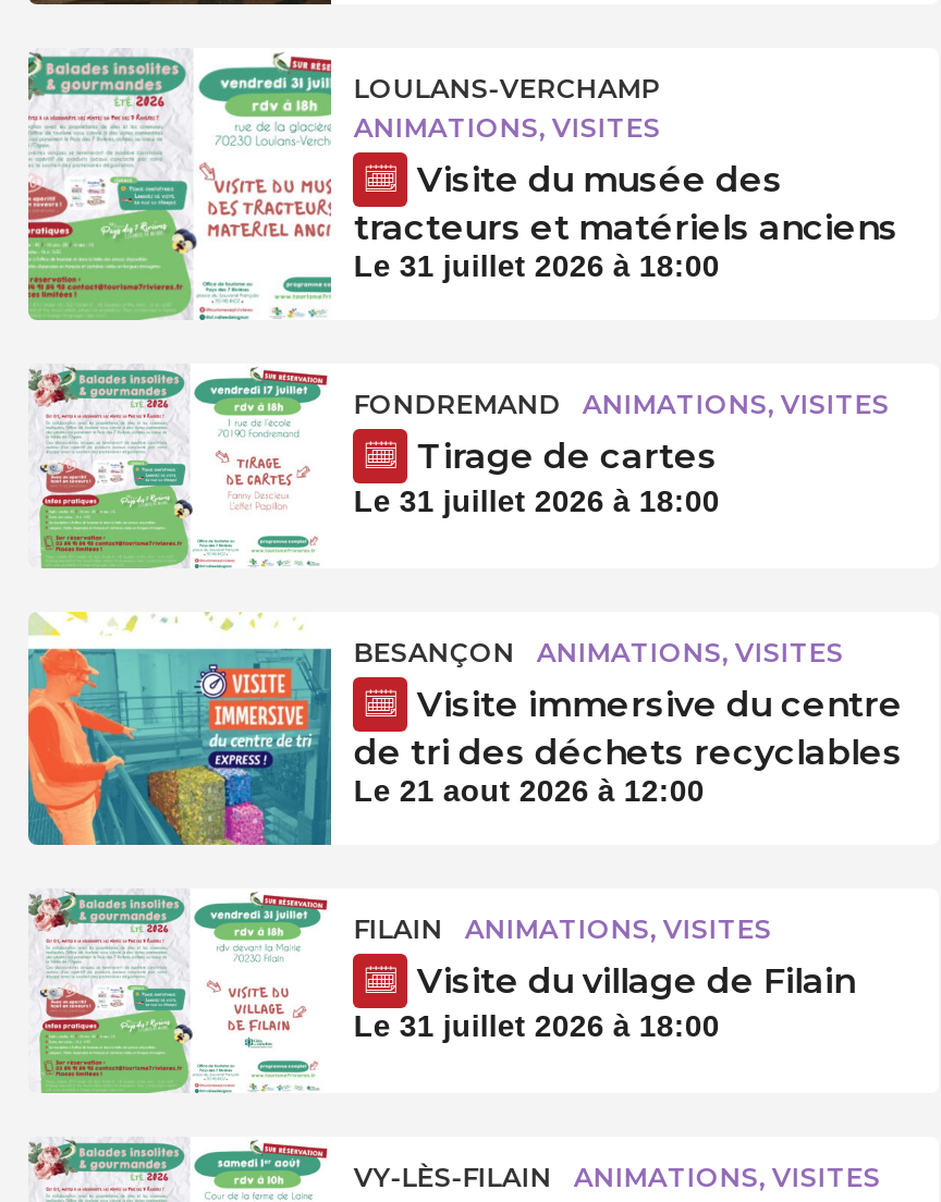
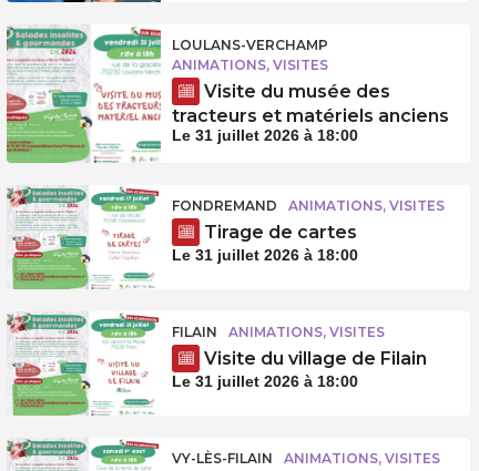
- [image]
- BESANÇON
- ANIMATIONS, VISITES
- Visite immersive du centre
- de tri des déchets recyclables
- Le 21 aout 2026 à 12:00
